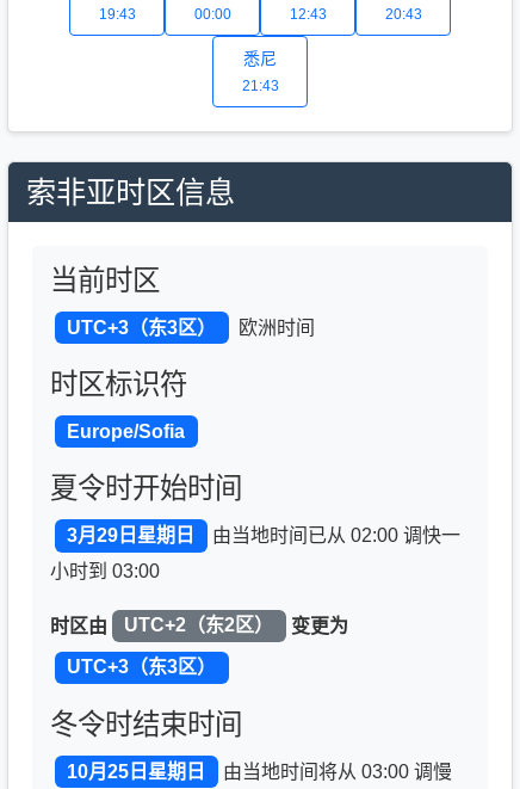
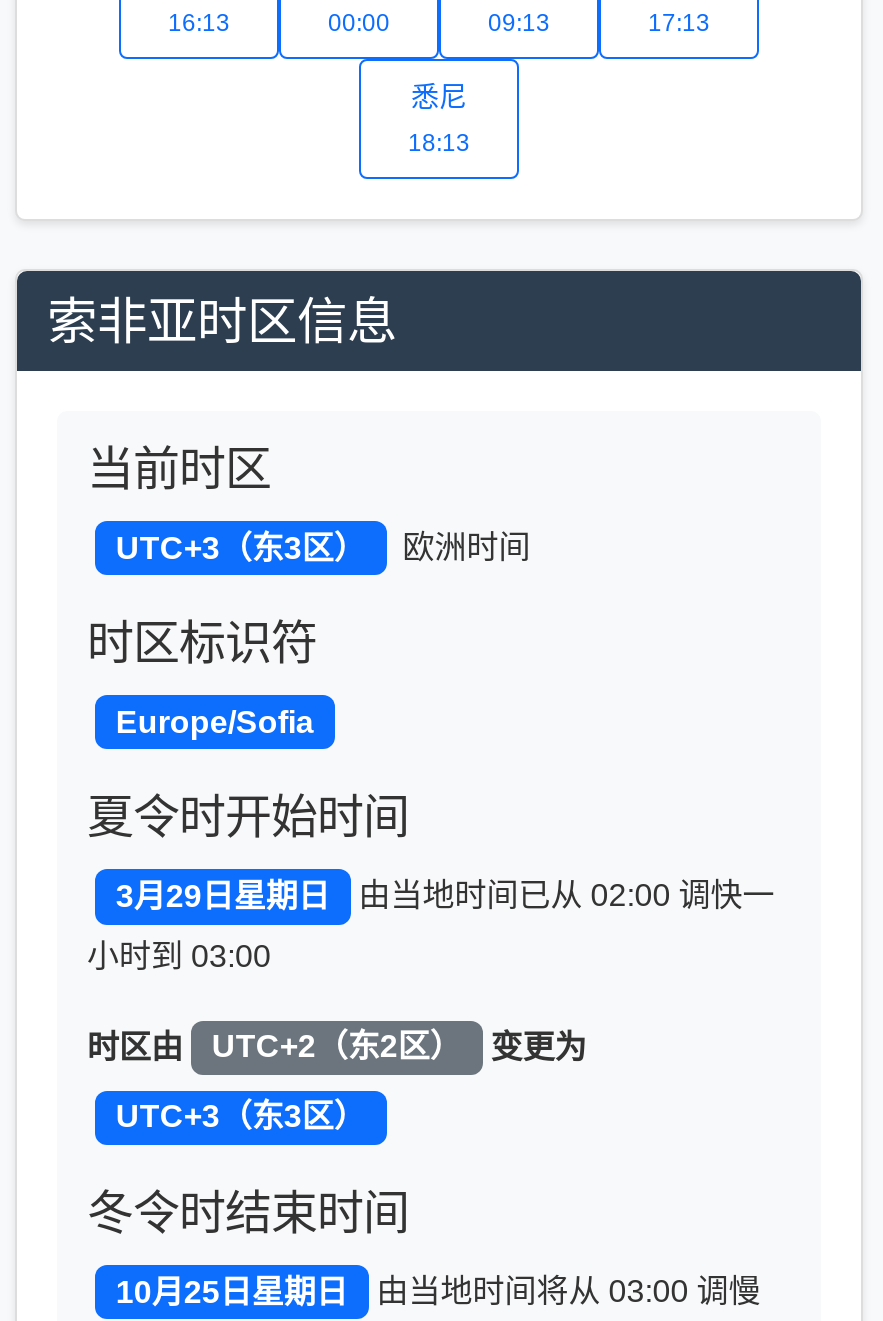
- 19:43
+ 16:13

- 12:43
+ 09:13

- 20:43
+ 17:13

- 21:43
+ 18:13
